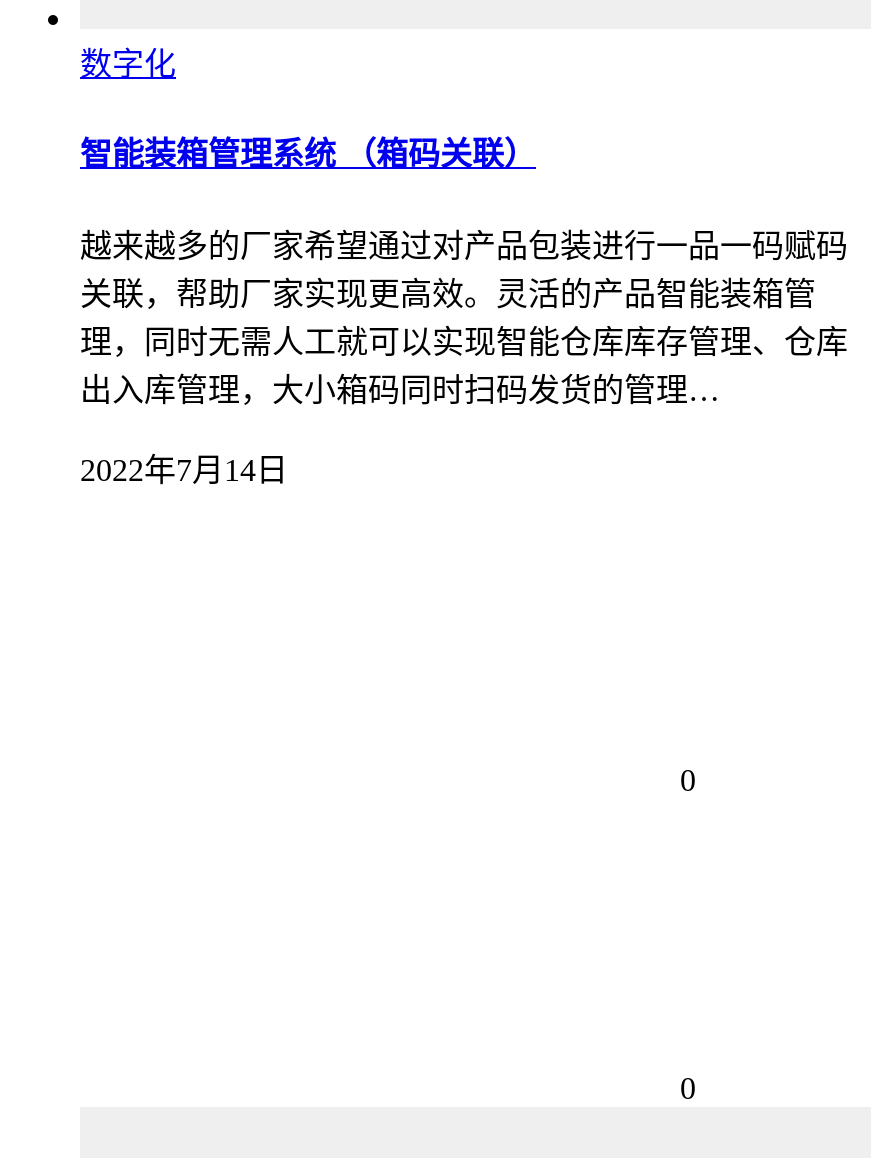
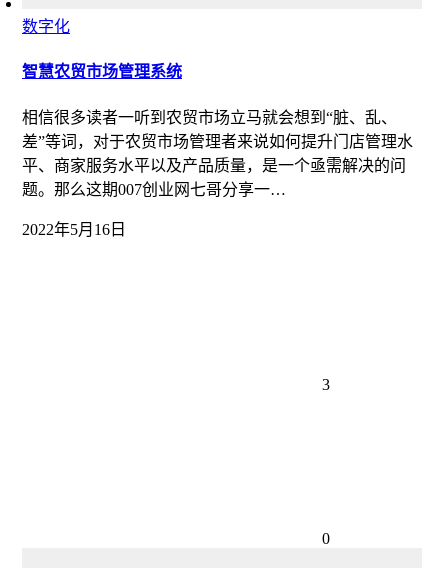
- 智能装箱管理系统 （箱码关联）
+ 智慧农贸市场管理系统

- 越来越多的厂家希望通过对产品包装进行一品一码赋码
- 关联，帮助厂家实现更高效。灵活的产品智能装箱管
- 理，同时无需人工就可以实现智能仓库库存管理、仓库
- 出入库管理，大小箱码同时扫码发货的管理…
+ 相信很多读者一听到农贸市场立马就会想到“脏、乱、
+ 差”等词，对于农贸市场管理者来说如何提升门店管理水
+ 平、商家服务水平以及产品质量，是一个亟需解决的问
+ 题。那么这期007创业网七哥分享一…

- 2022年7月14日
+ 2022年5月16日

- 0
+ 3
